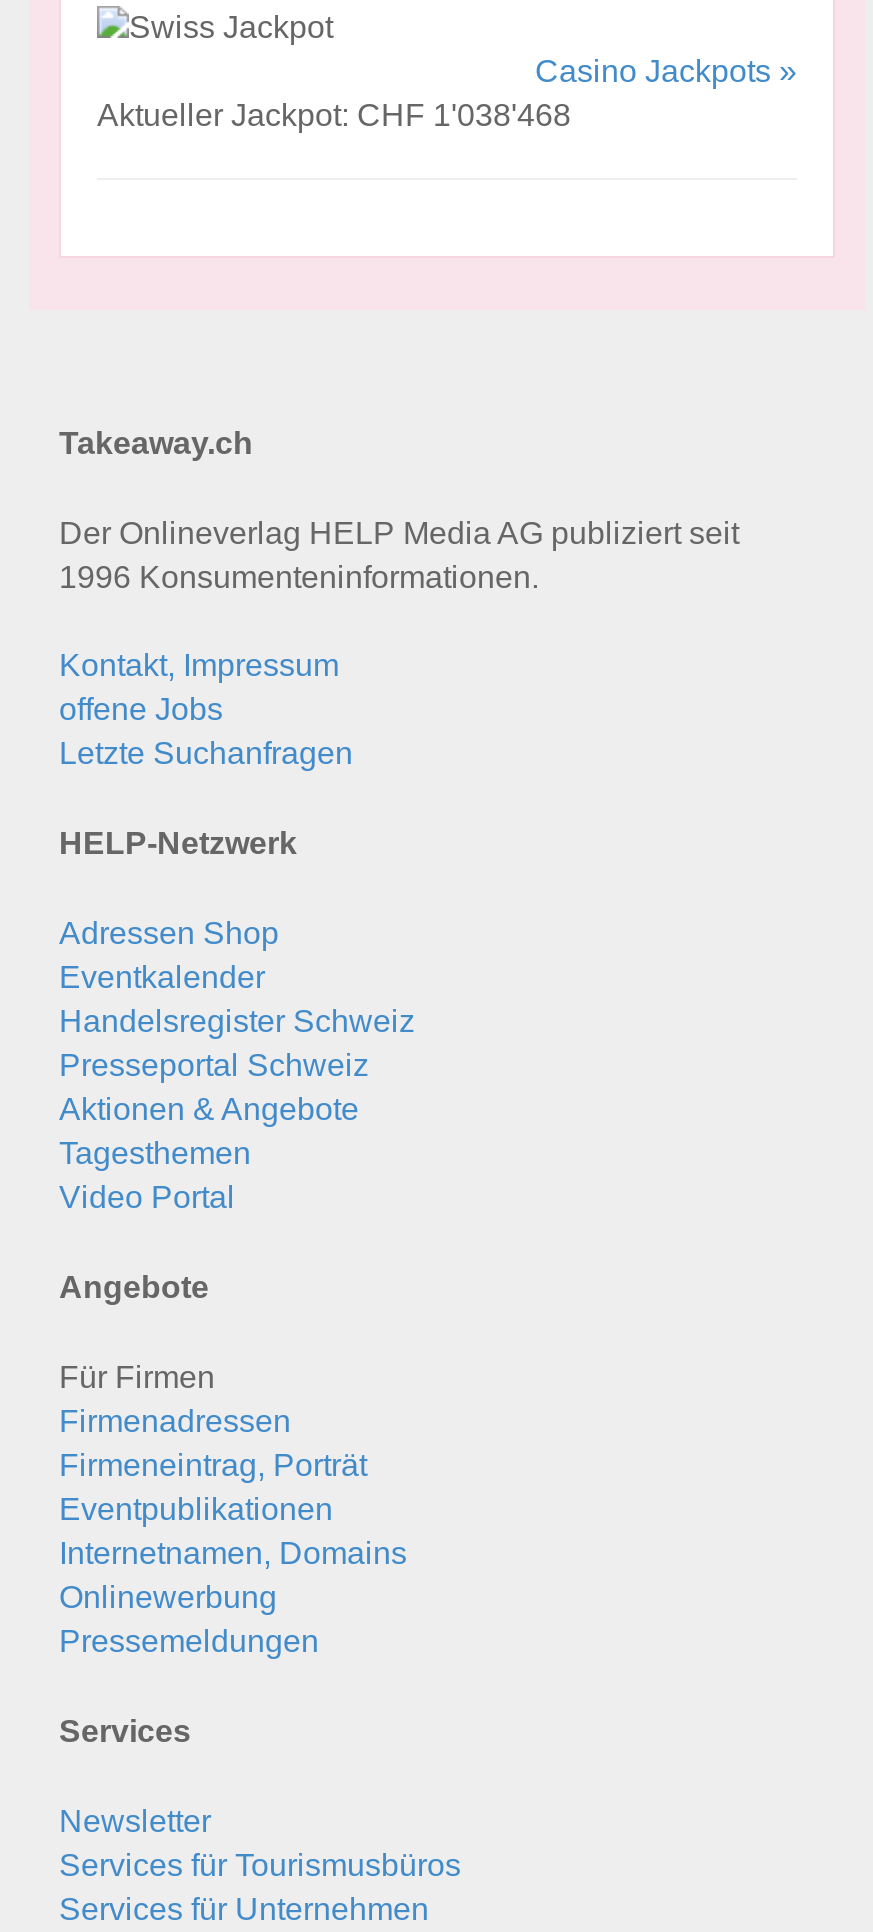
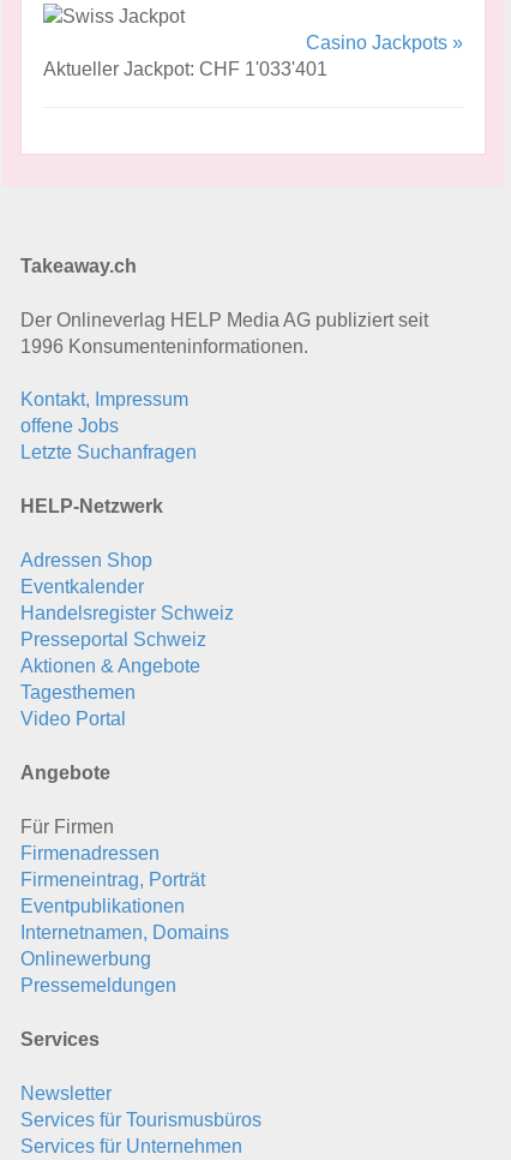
- Aktueller Jackpot: CHF 1'038'468
+ Aktueller Jackpot: CHF 1'033'401
